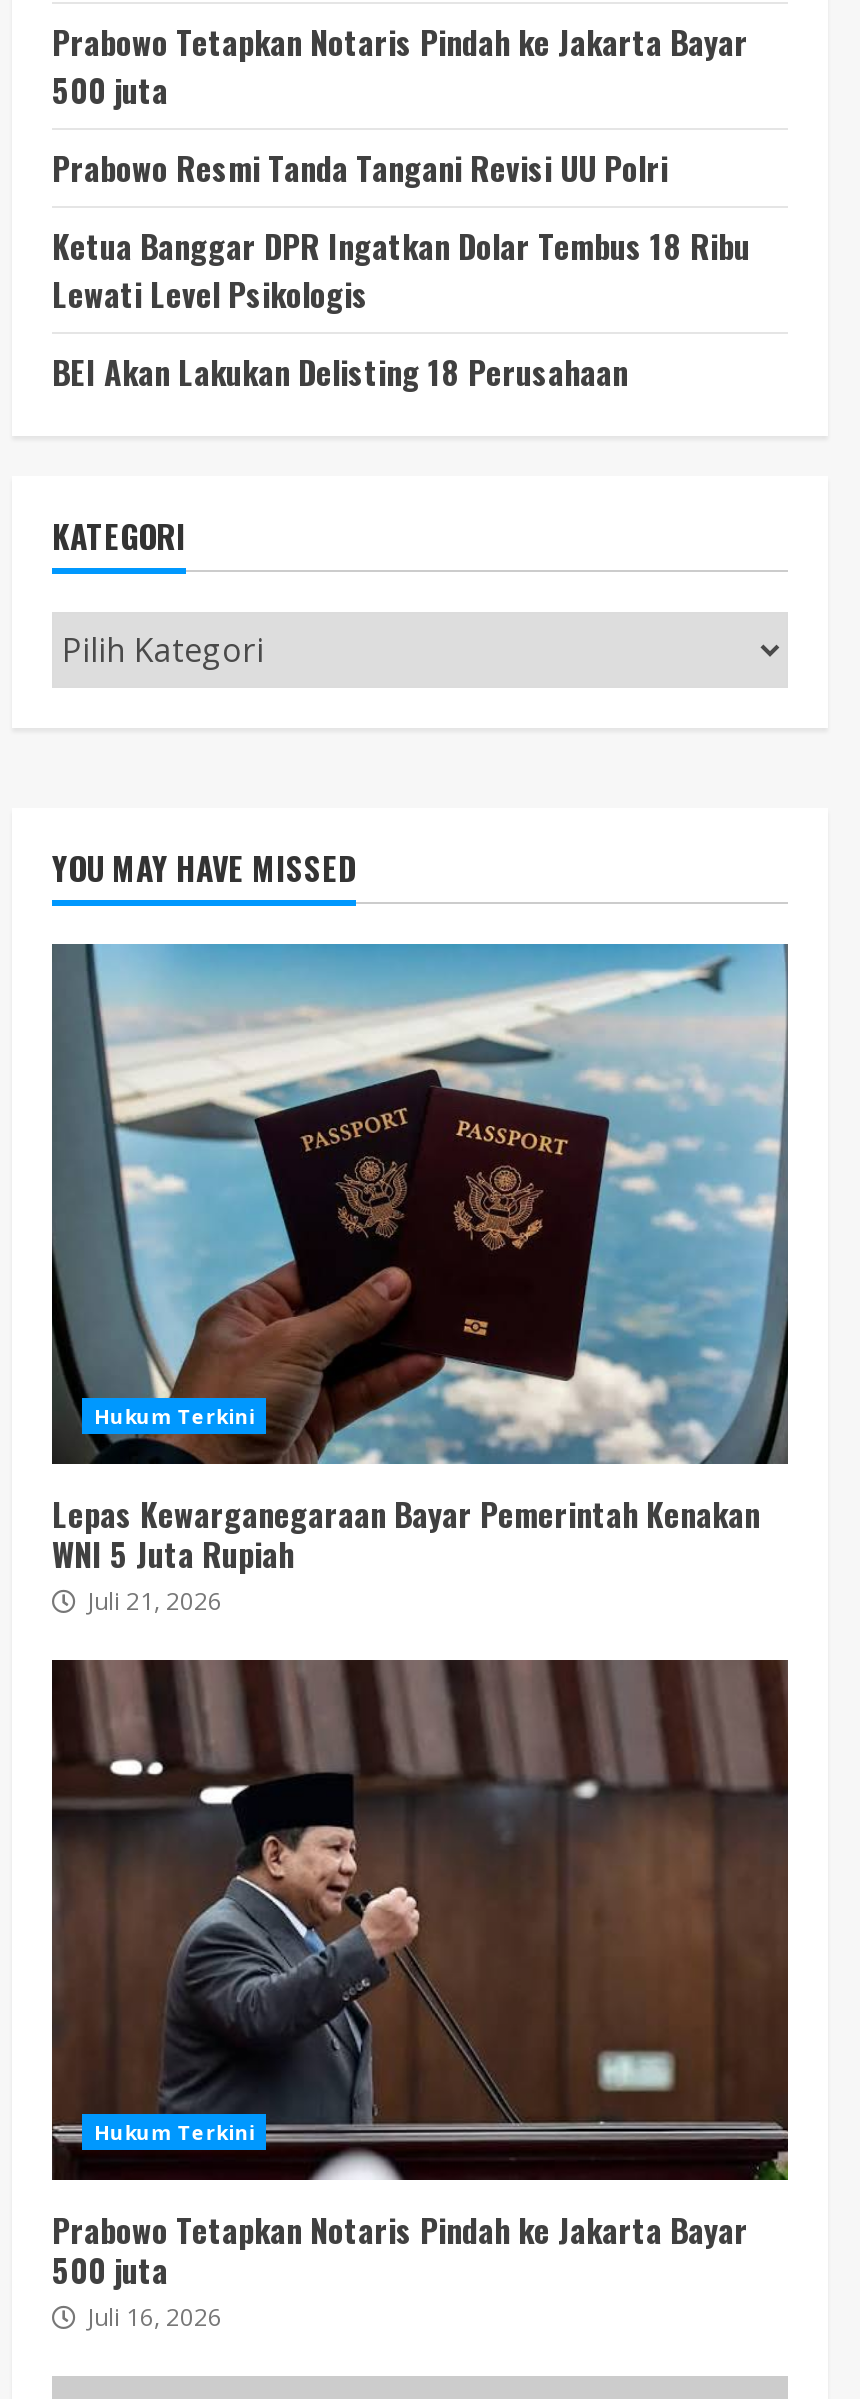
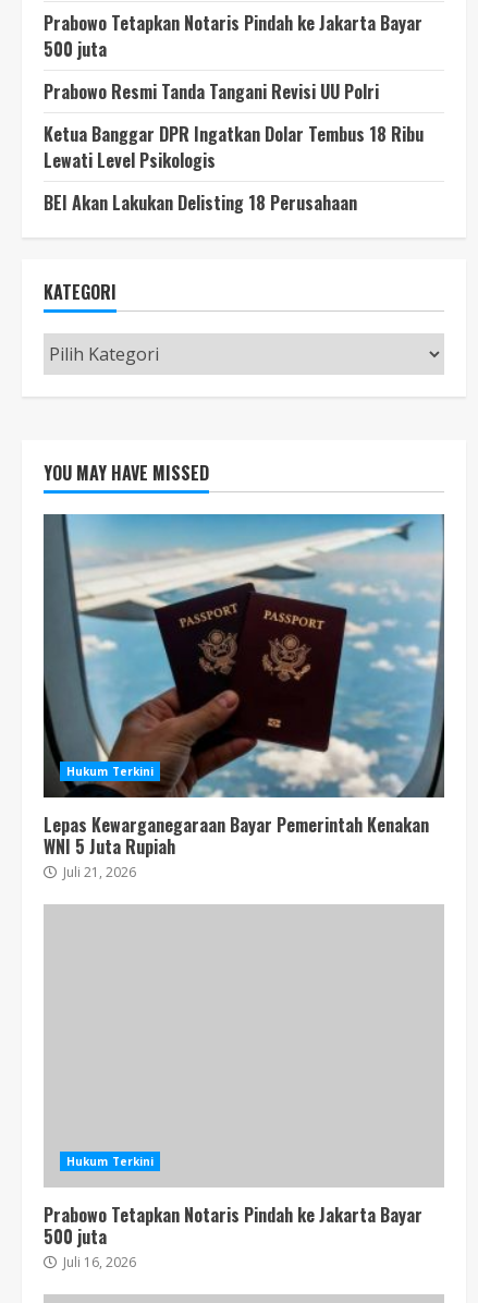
- [image]
